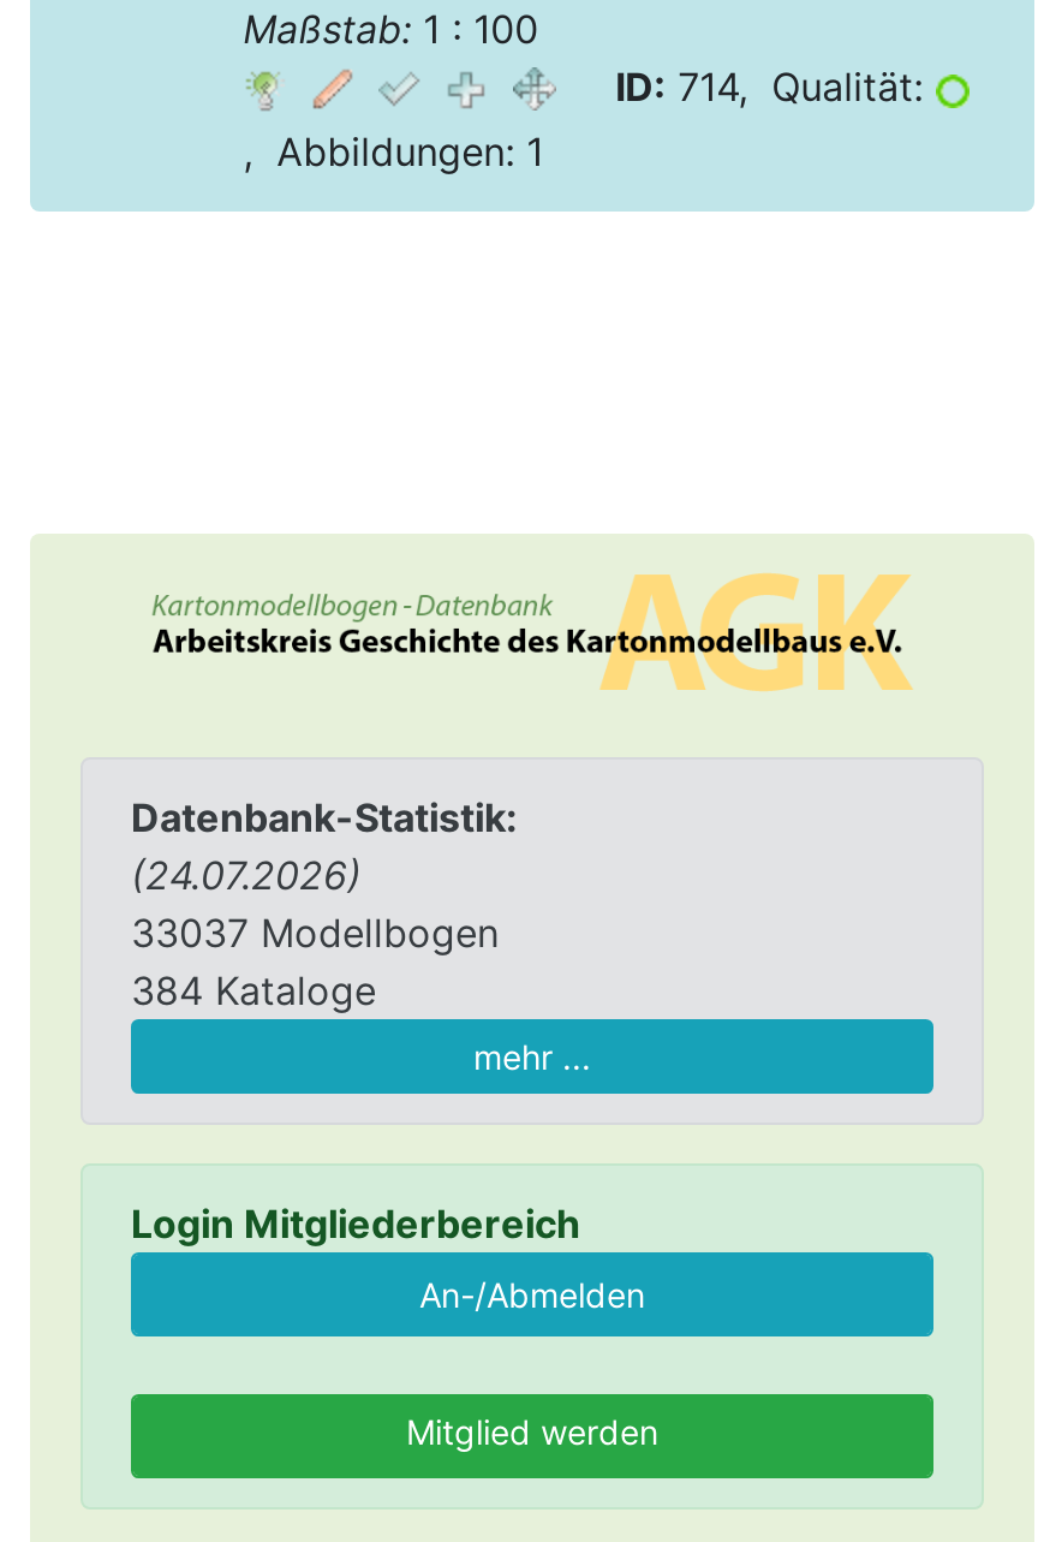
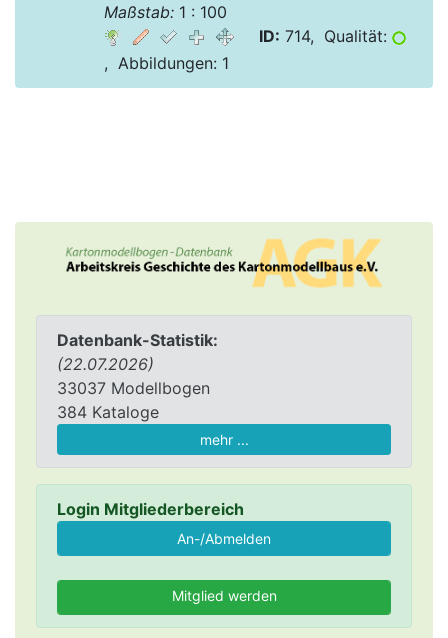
- (24.07.2026)
+ (22.07.2026)
